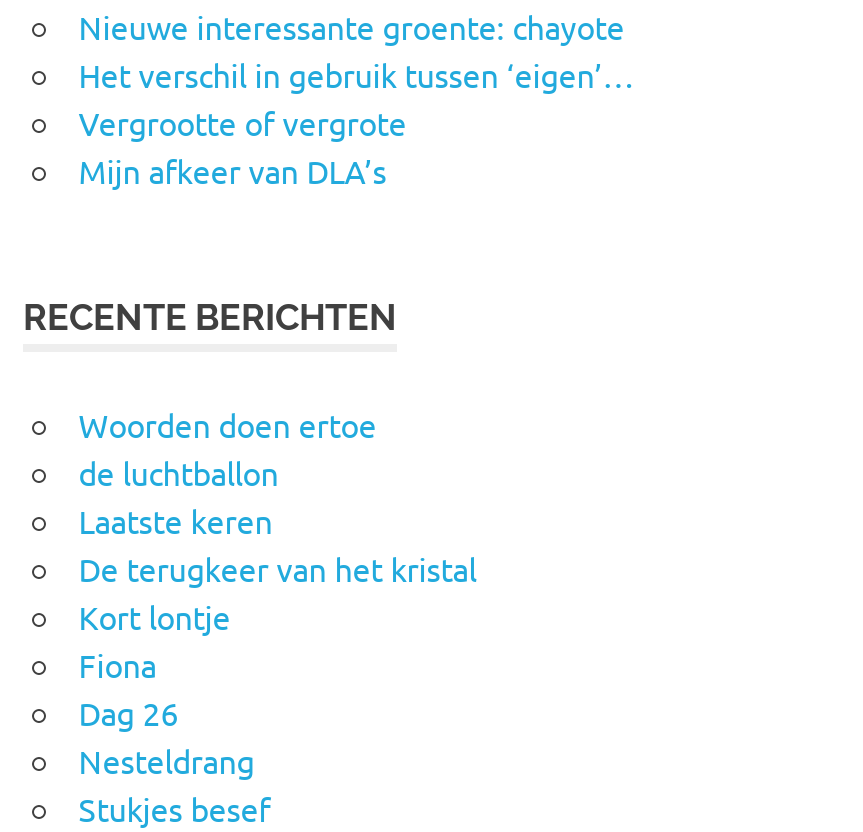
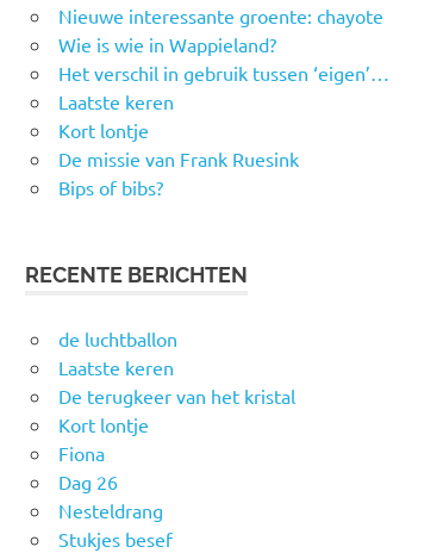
+ Wie is wie in Wappieland?

- Vergrootte of vergrote
- Mijn afkeer van DLA’s
+ Laatste keren
+ Kort lontje
+ De missie van Frank Ruesink
+ Bips of bibs?

moved down: RECENTE BERICHTEN

- Woorden doen ertoe
